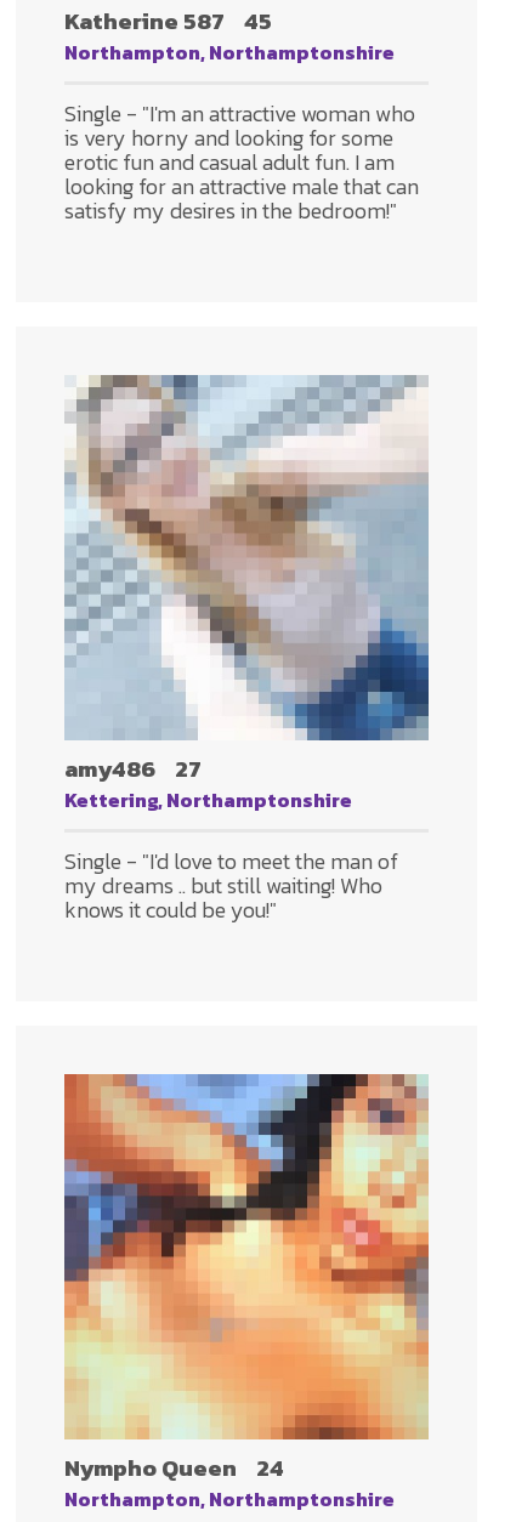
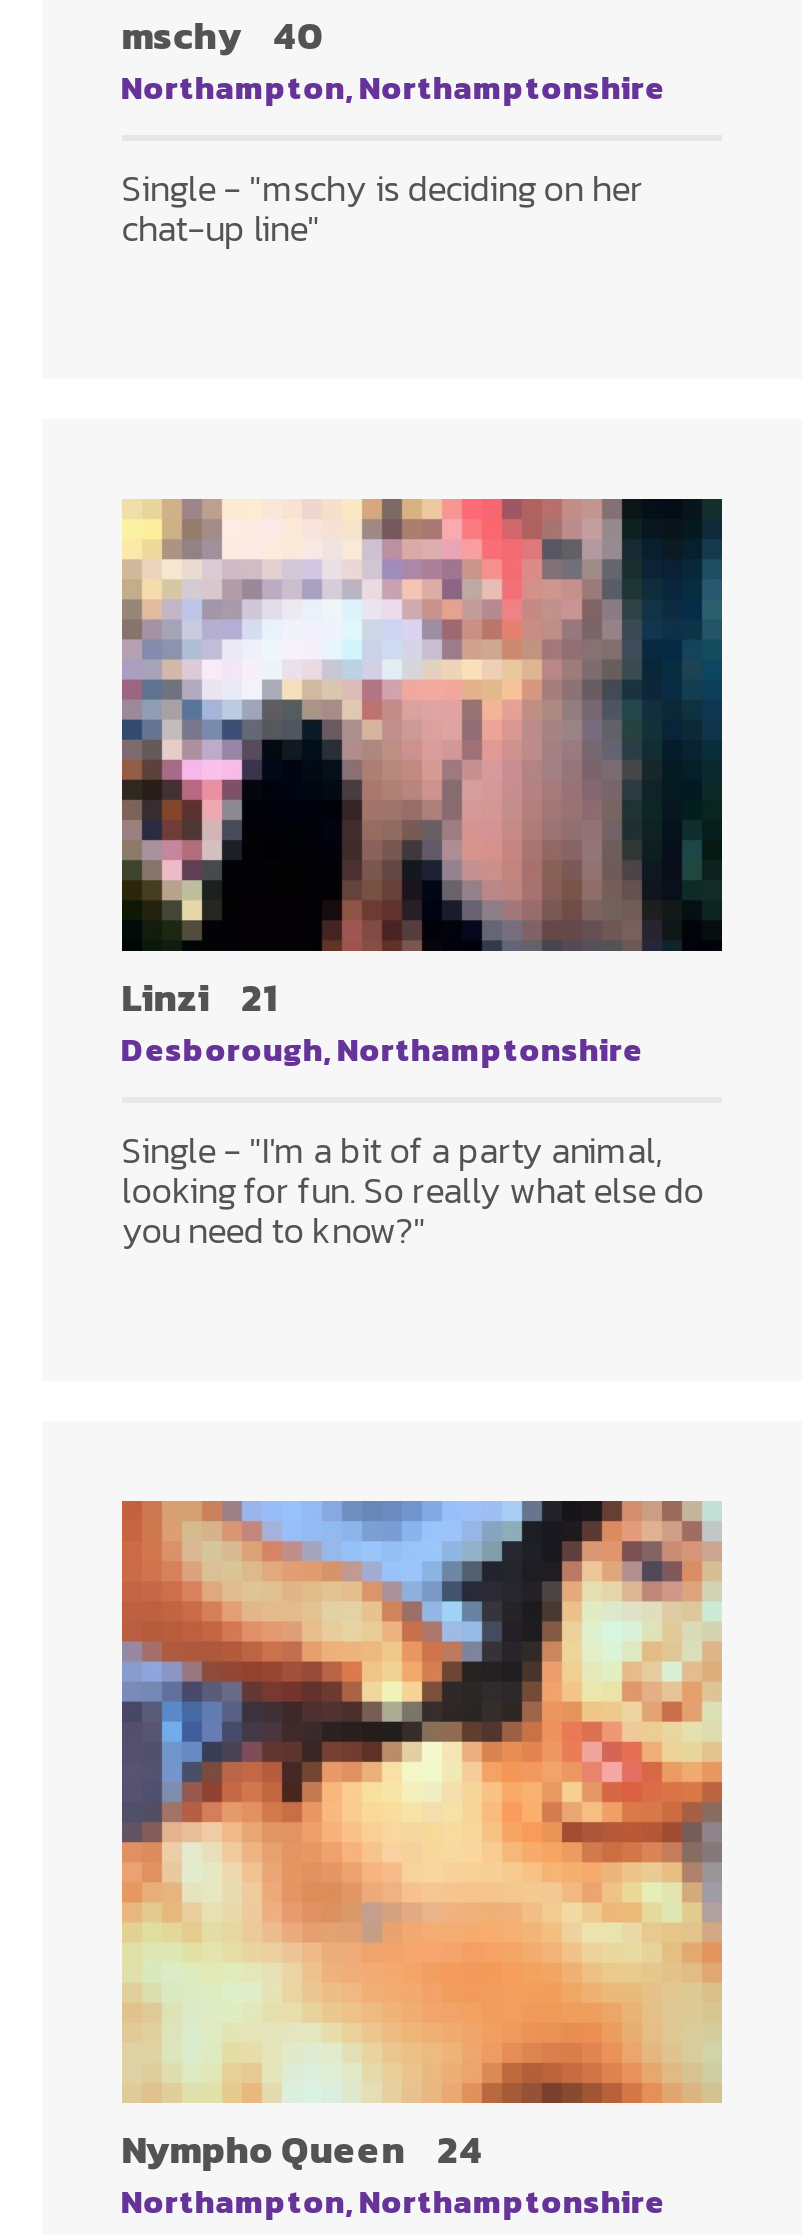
- Katherine 587 45
+ mschy 40

- Single - "I'm an attractive woman who
- is very horny and looking for some
- erotic fun and casual adult fun. I am
- looking for an attractive male that can
- satisfy my desires in the bedroom!"
+ Single - "mschy is deciding on her
+ chat-up line"

- [image]
+ [image]

- amy486 27
- Kettering, Northamptonshire
+ Linzi 21
+ Desborough, Northamptonshire

- Single - "I'd love to meet the man of
- my dreams .. but still waiting! Who
- knows it could be you!"
+ Single - "I'm a bit of a party animal,
+ looking for fun. So really what else do
+ you need to know?"
